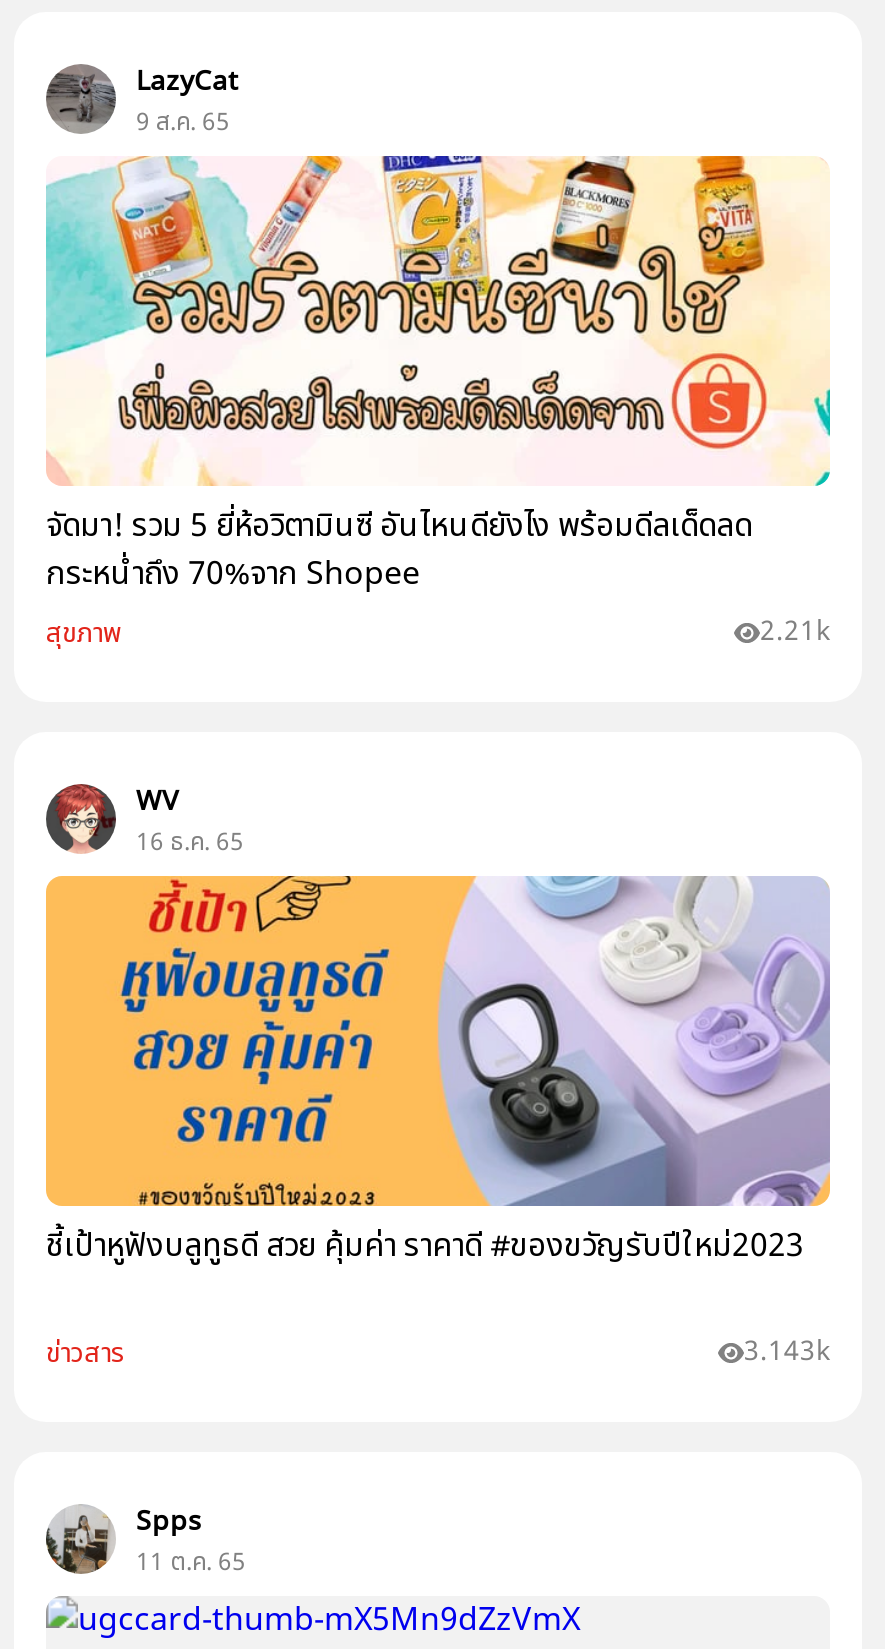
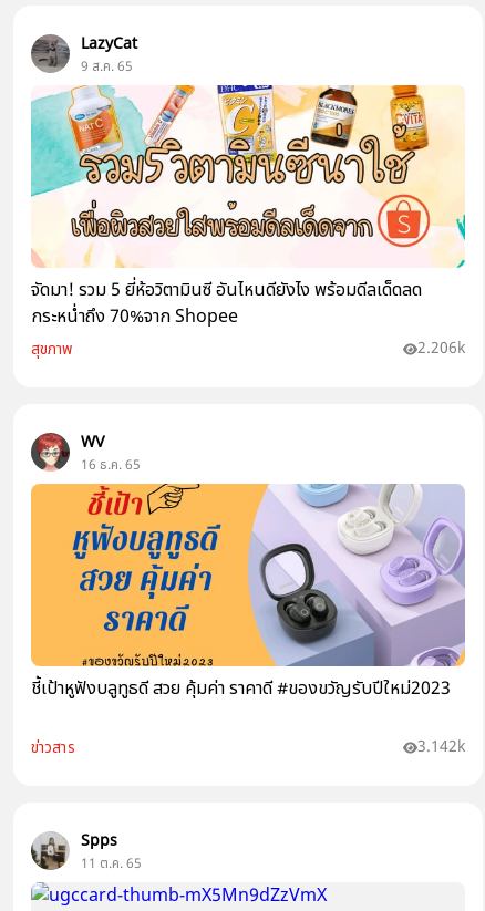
- 2.21k
+ 2.206k

- 3.143k
+ 3.142k
